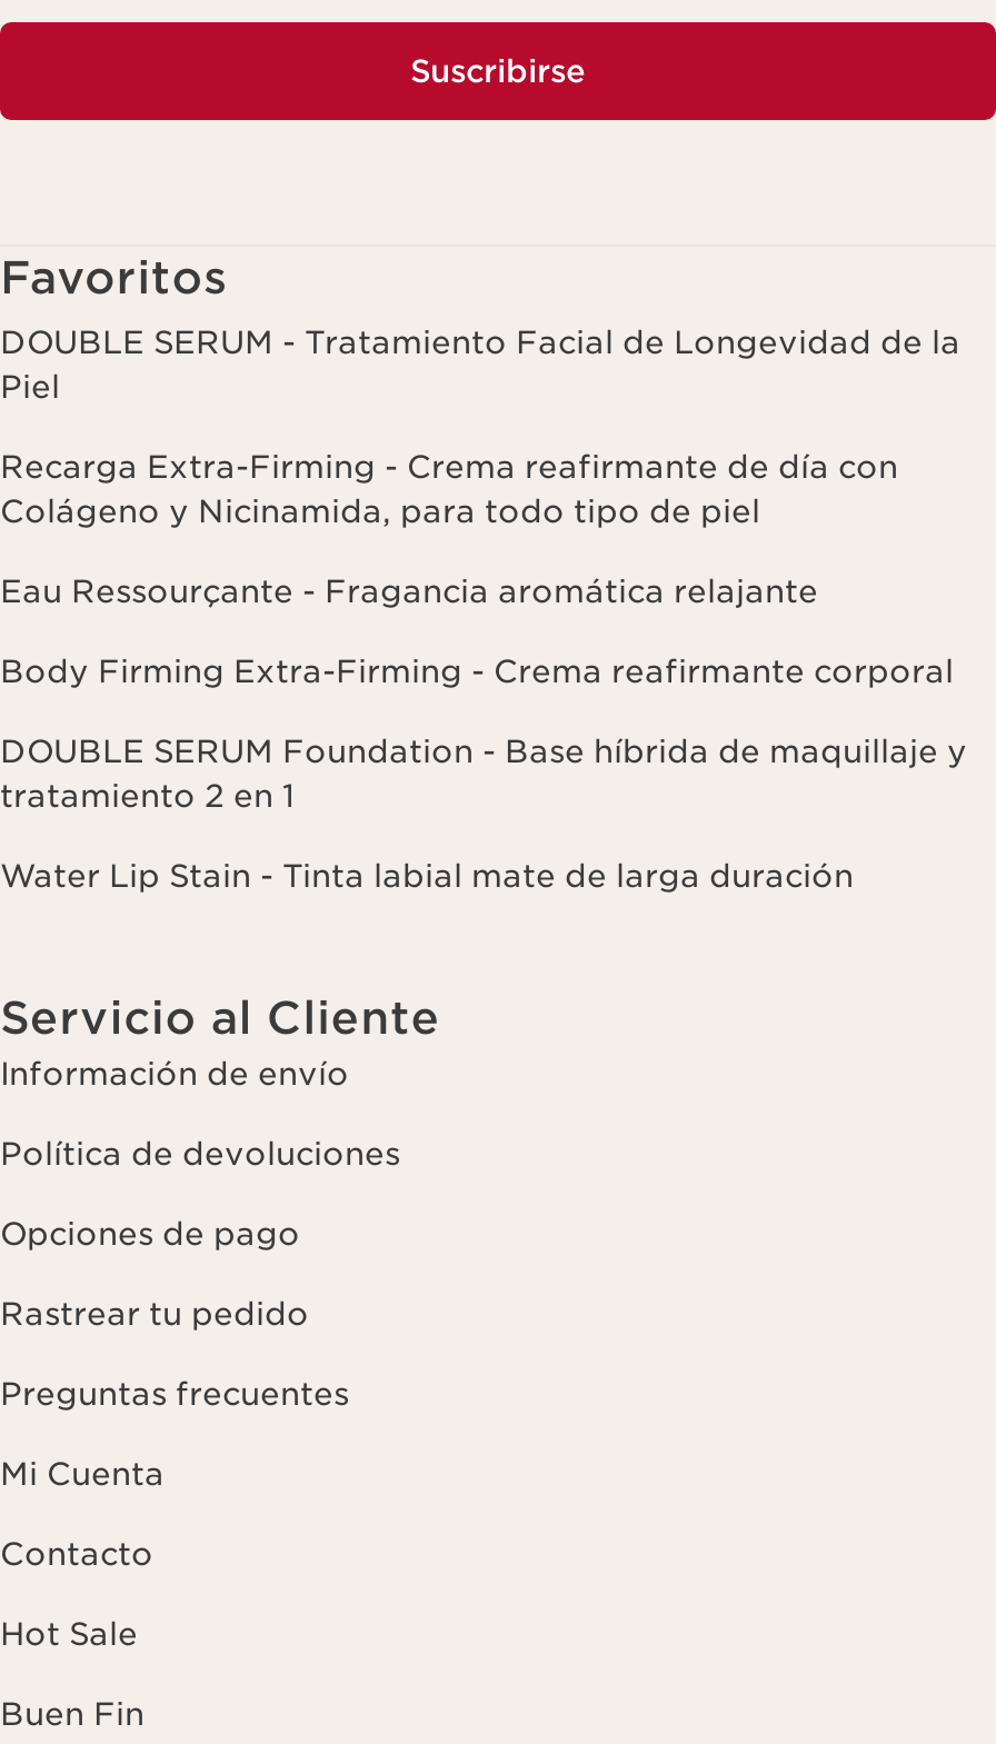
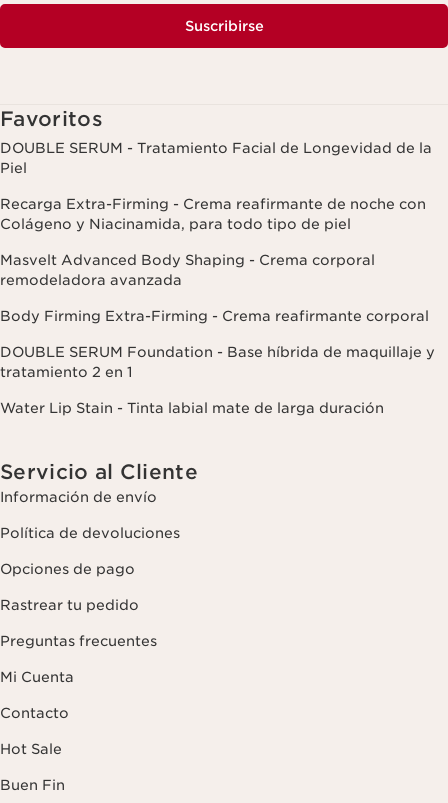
- Recarga Extra-Firming - Crema reafirmante de día con
- Colágeno y Nicinamida, para todo tipo de piel
+ Recarga Extra-Firming - Crema reafirmante de noche con
+ Colágeno y Niacinamida, para todo tipo de piel

- Eau Ressourçante - Fragancia aromática relajante
+ Masvelt Advanced Body Shaping - Crema corporal
+ remodeladora avanzada
